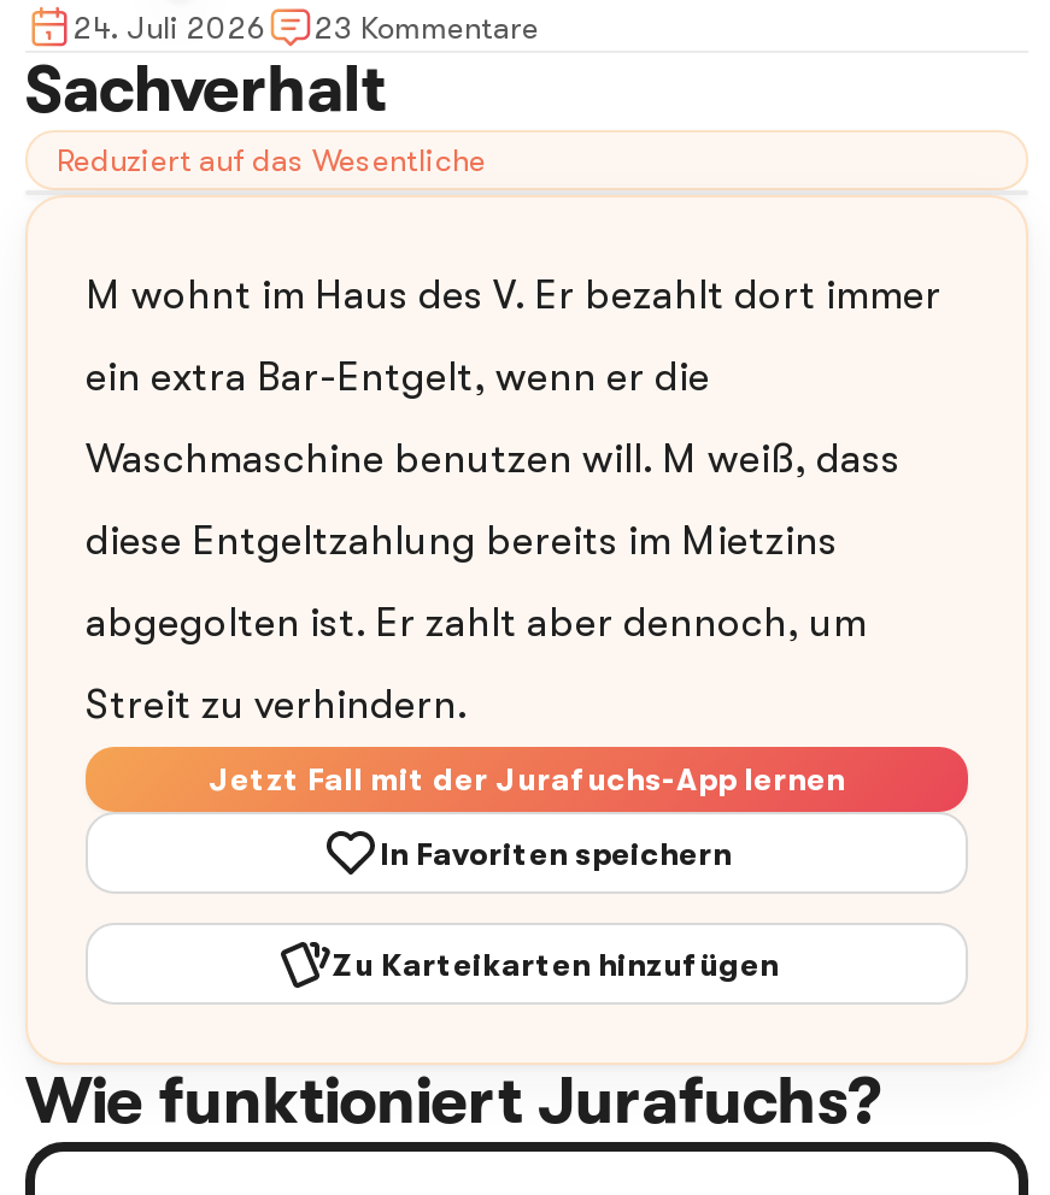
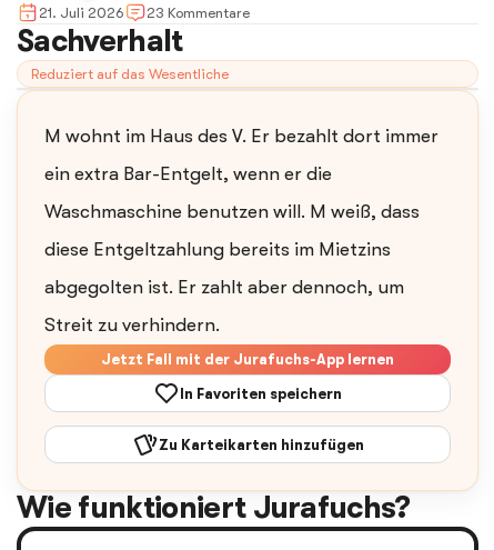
- 24. Juli 2026 23 Kommentare
+ 21. Juli 2026 23 Kommentare
